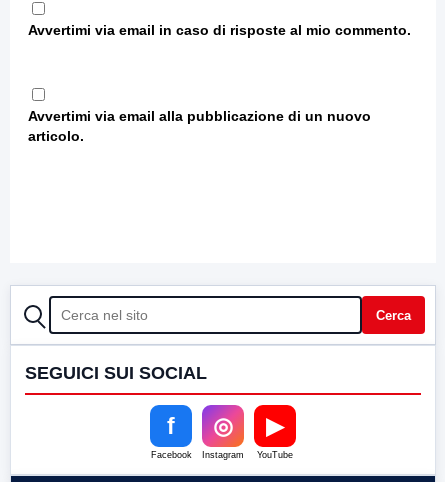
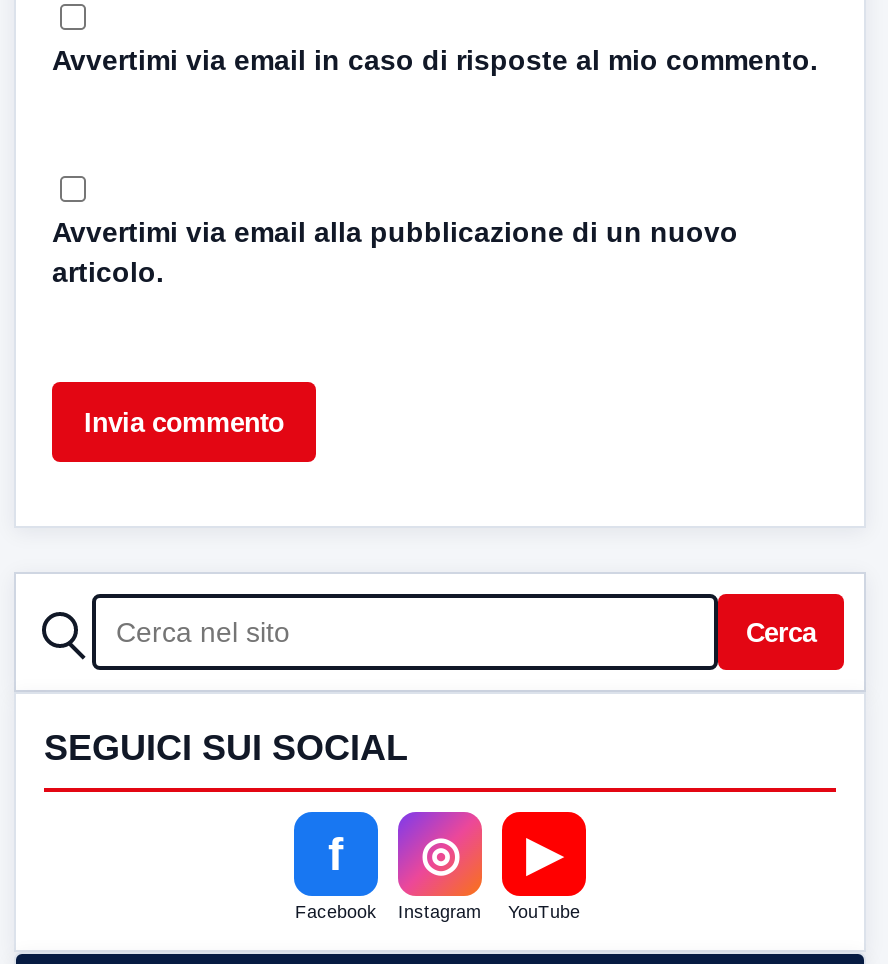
+ [image]
